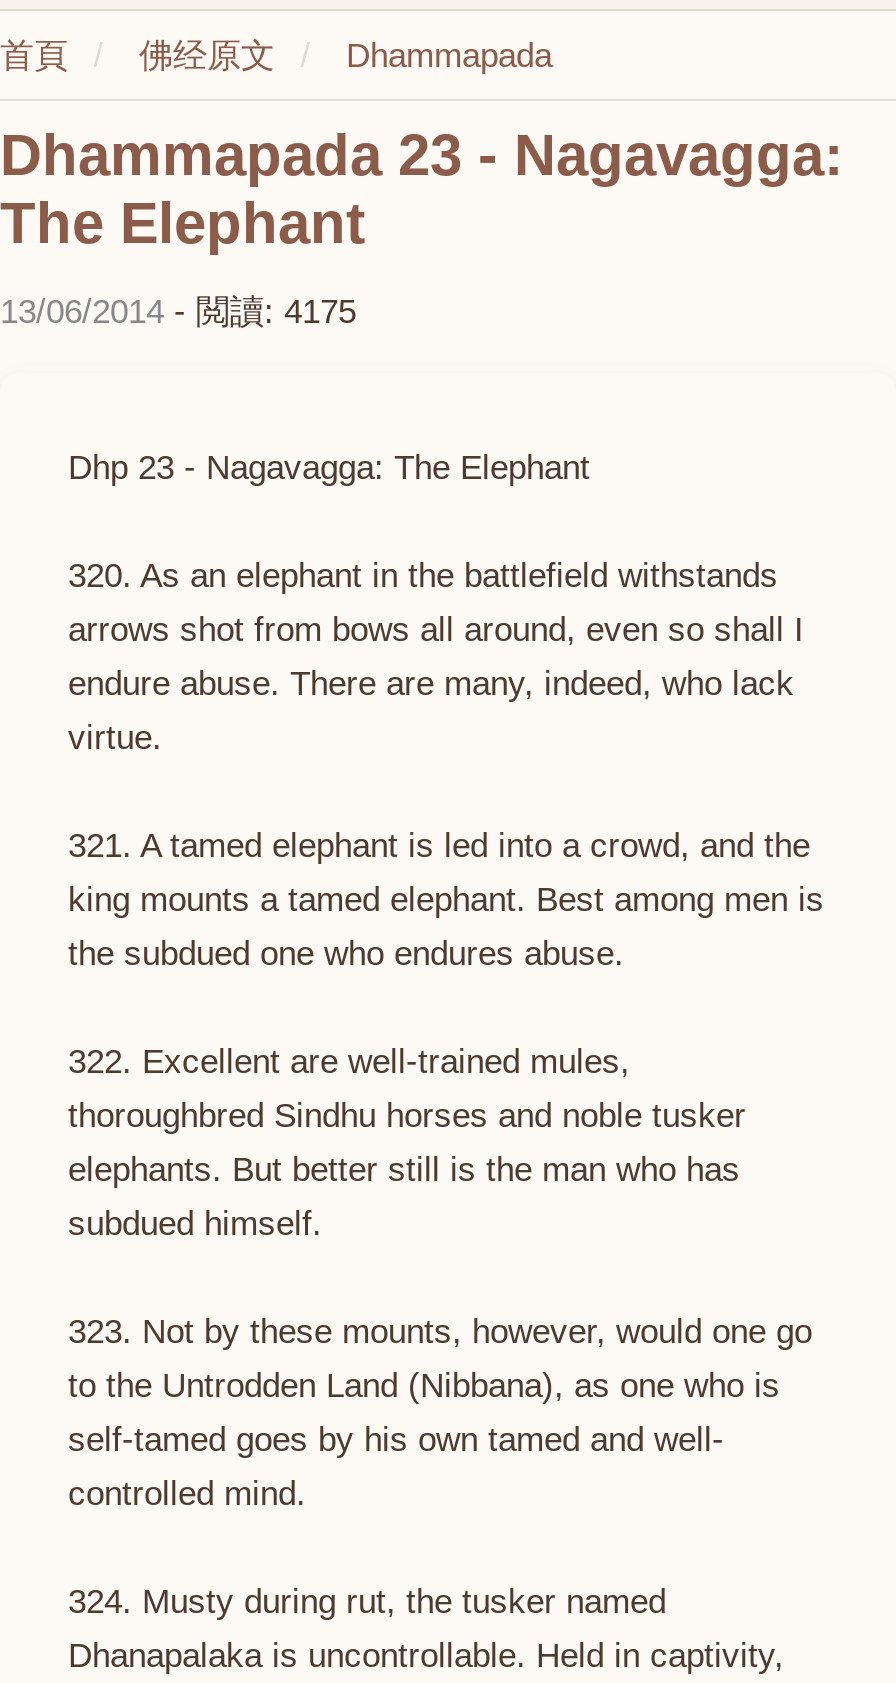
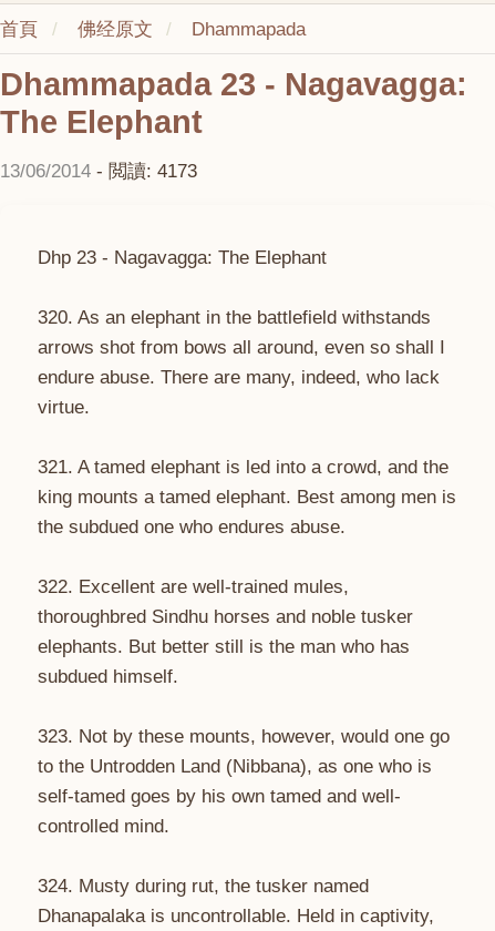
- 13/06/2014 - 閲讀: 4175
+ 13/06/2014 - 閲讀: 4173
